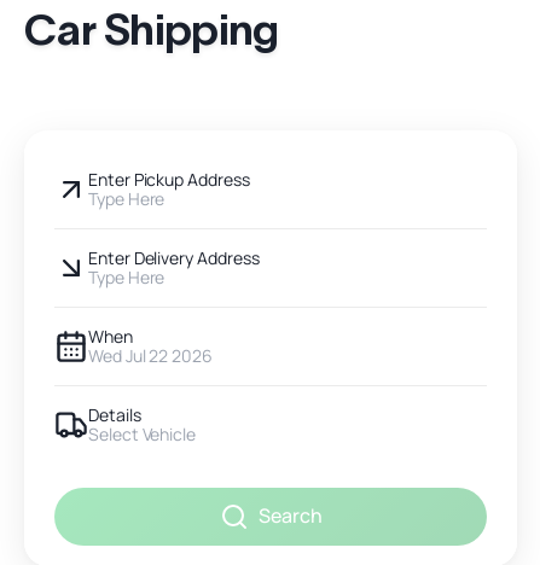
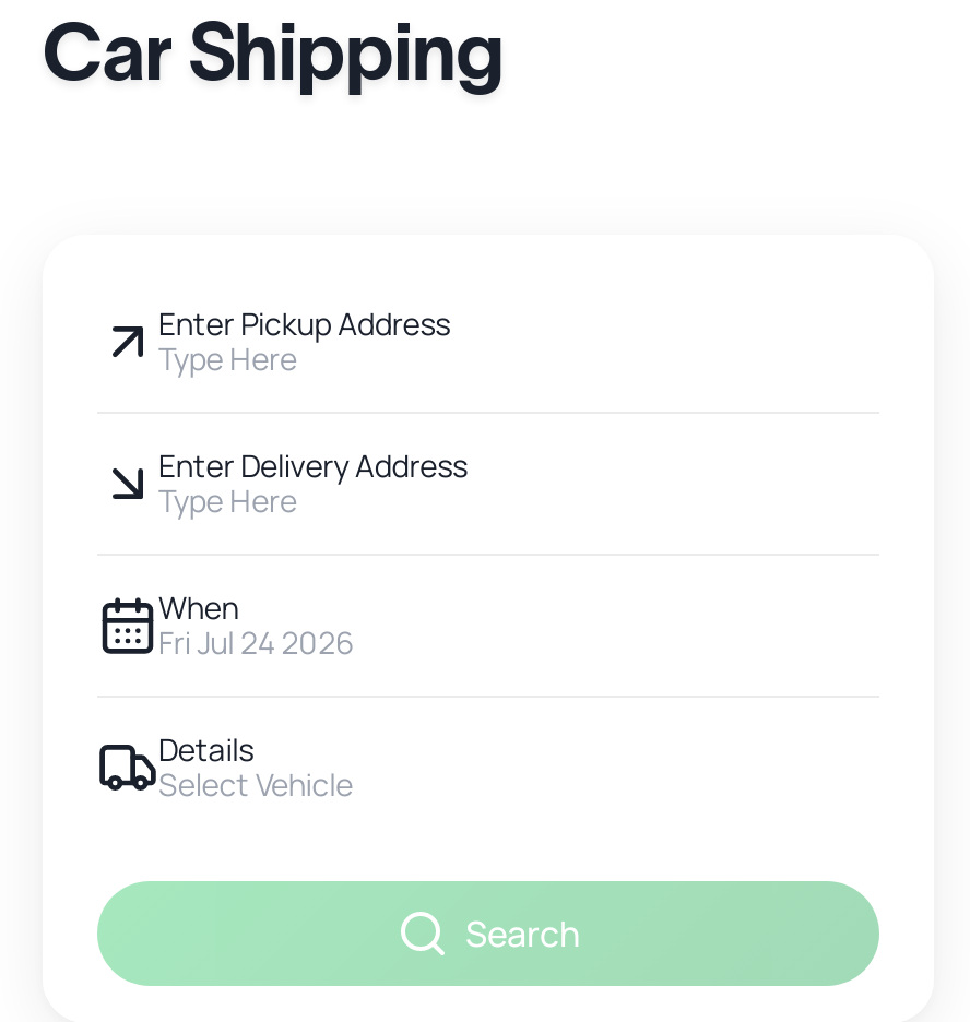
- Wed Jul 22 2026
+ Fri Jul 24 2026
